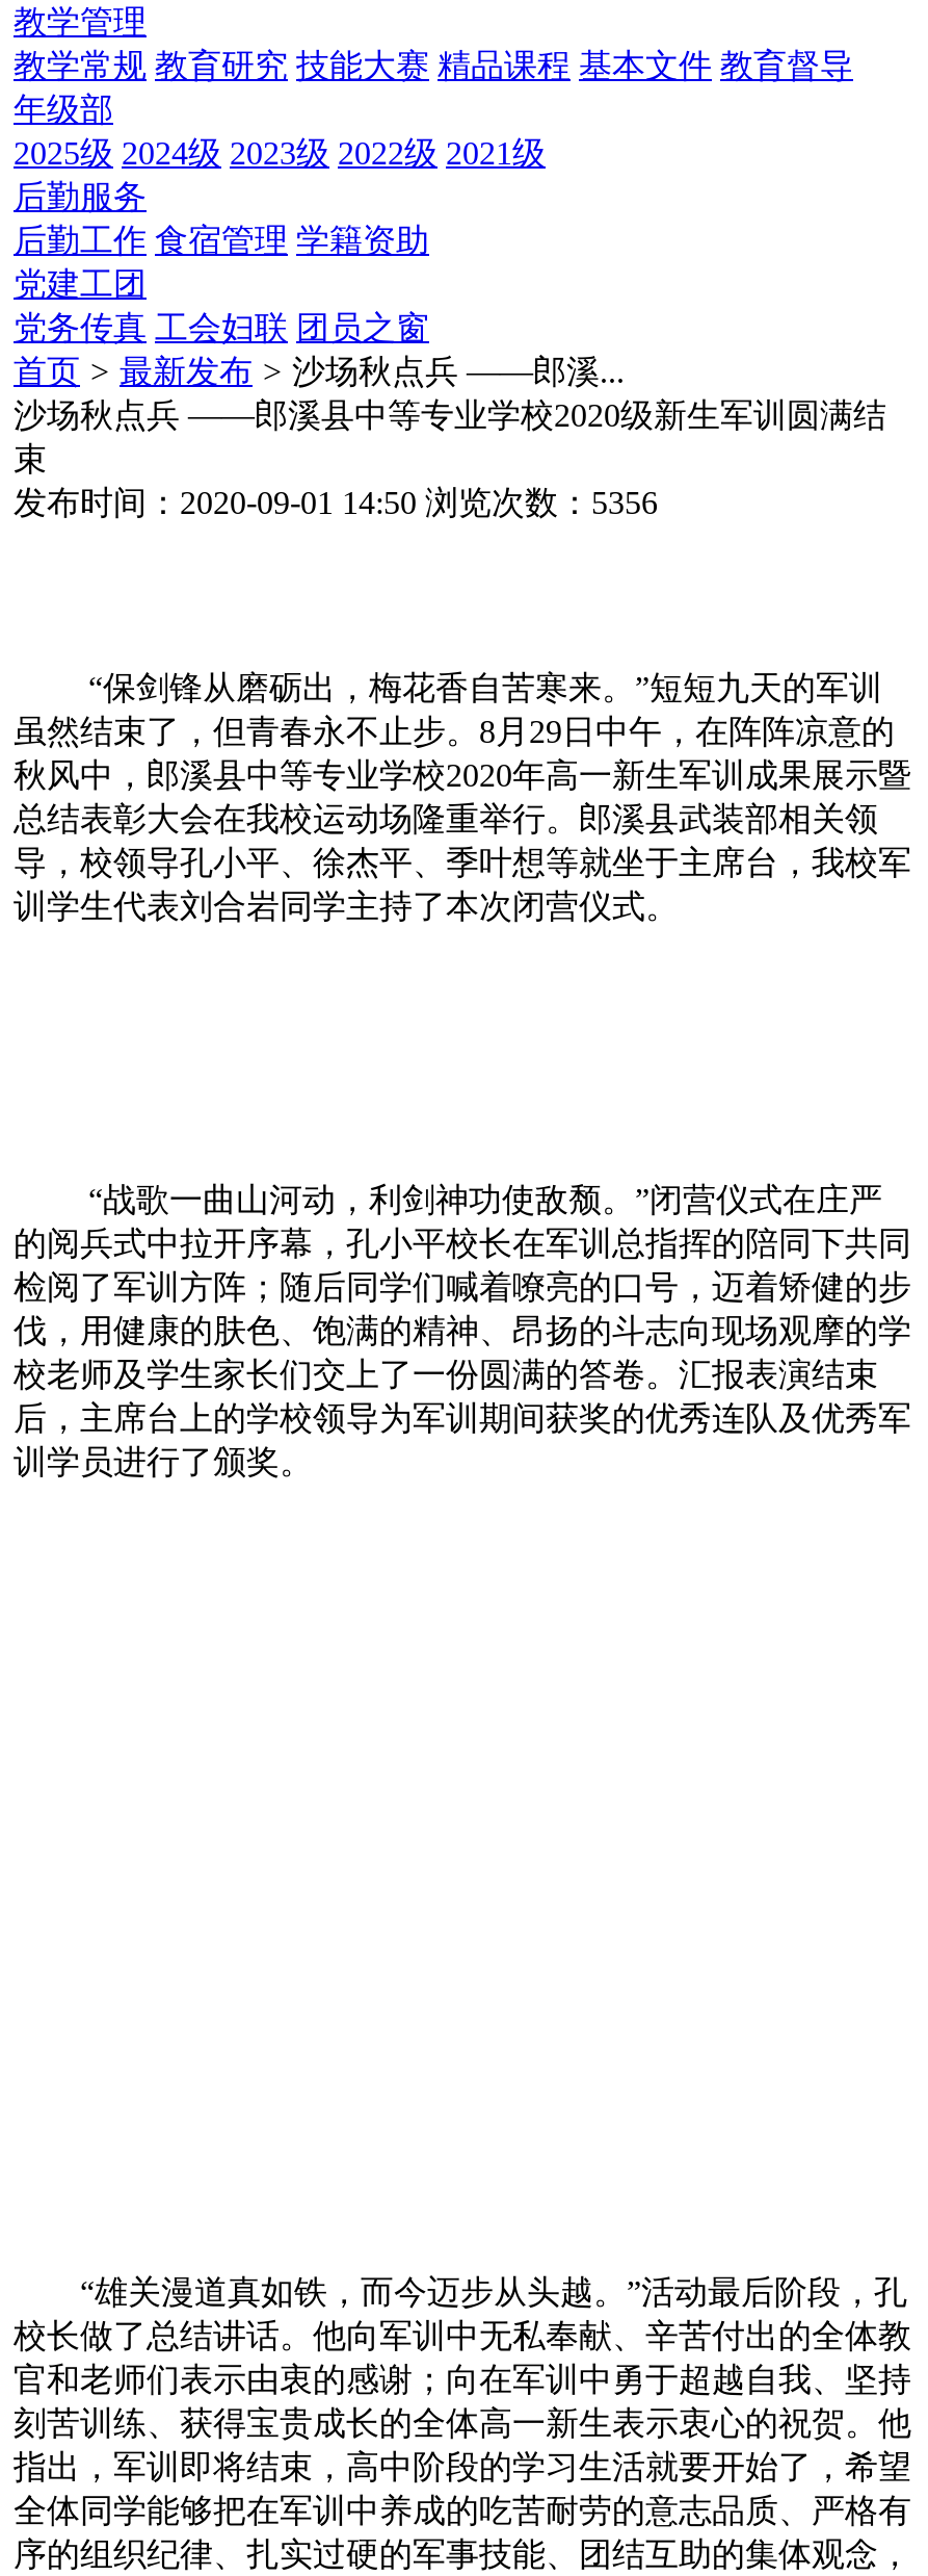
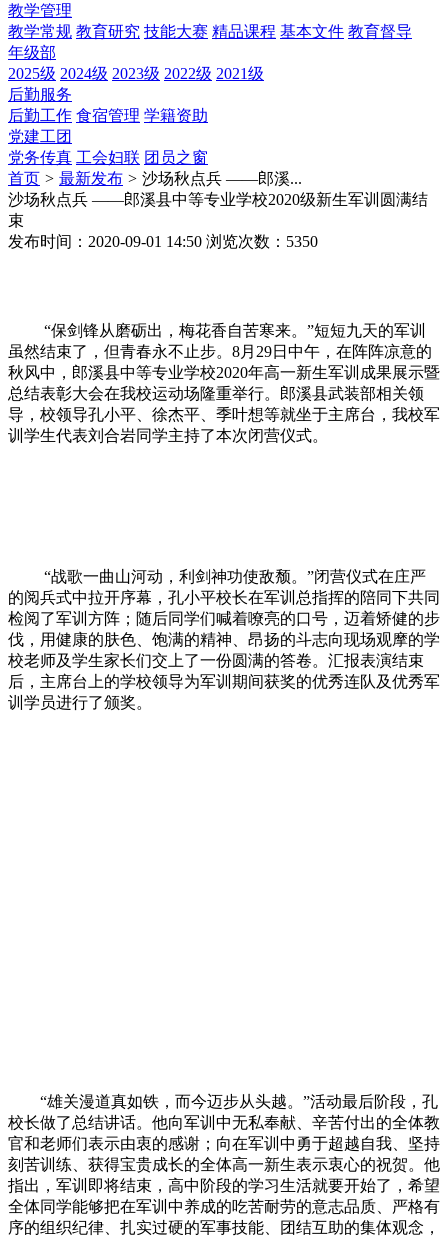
- 发布时间：2020-09-01 14:50 浏览次数：5356
+ 发布时间：2020-09-01 14:50 浏览次数：5350
